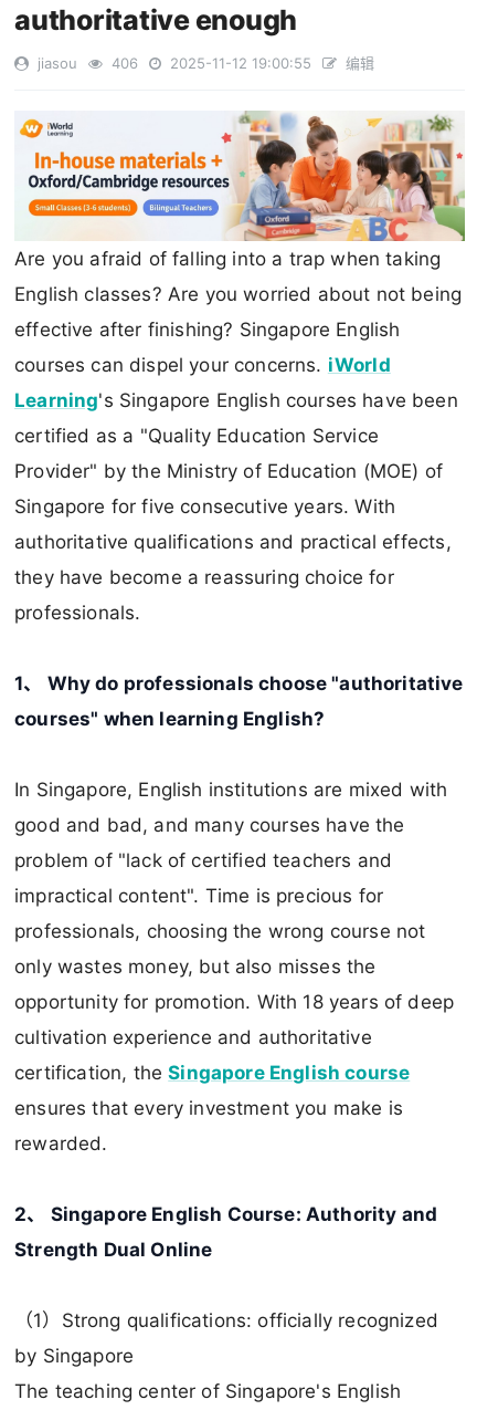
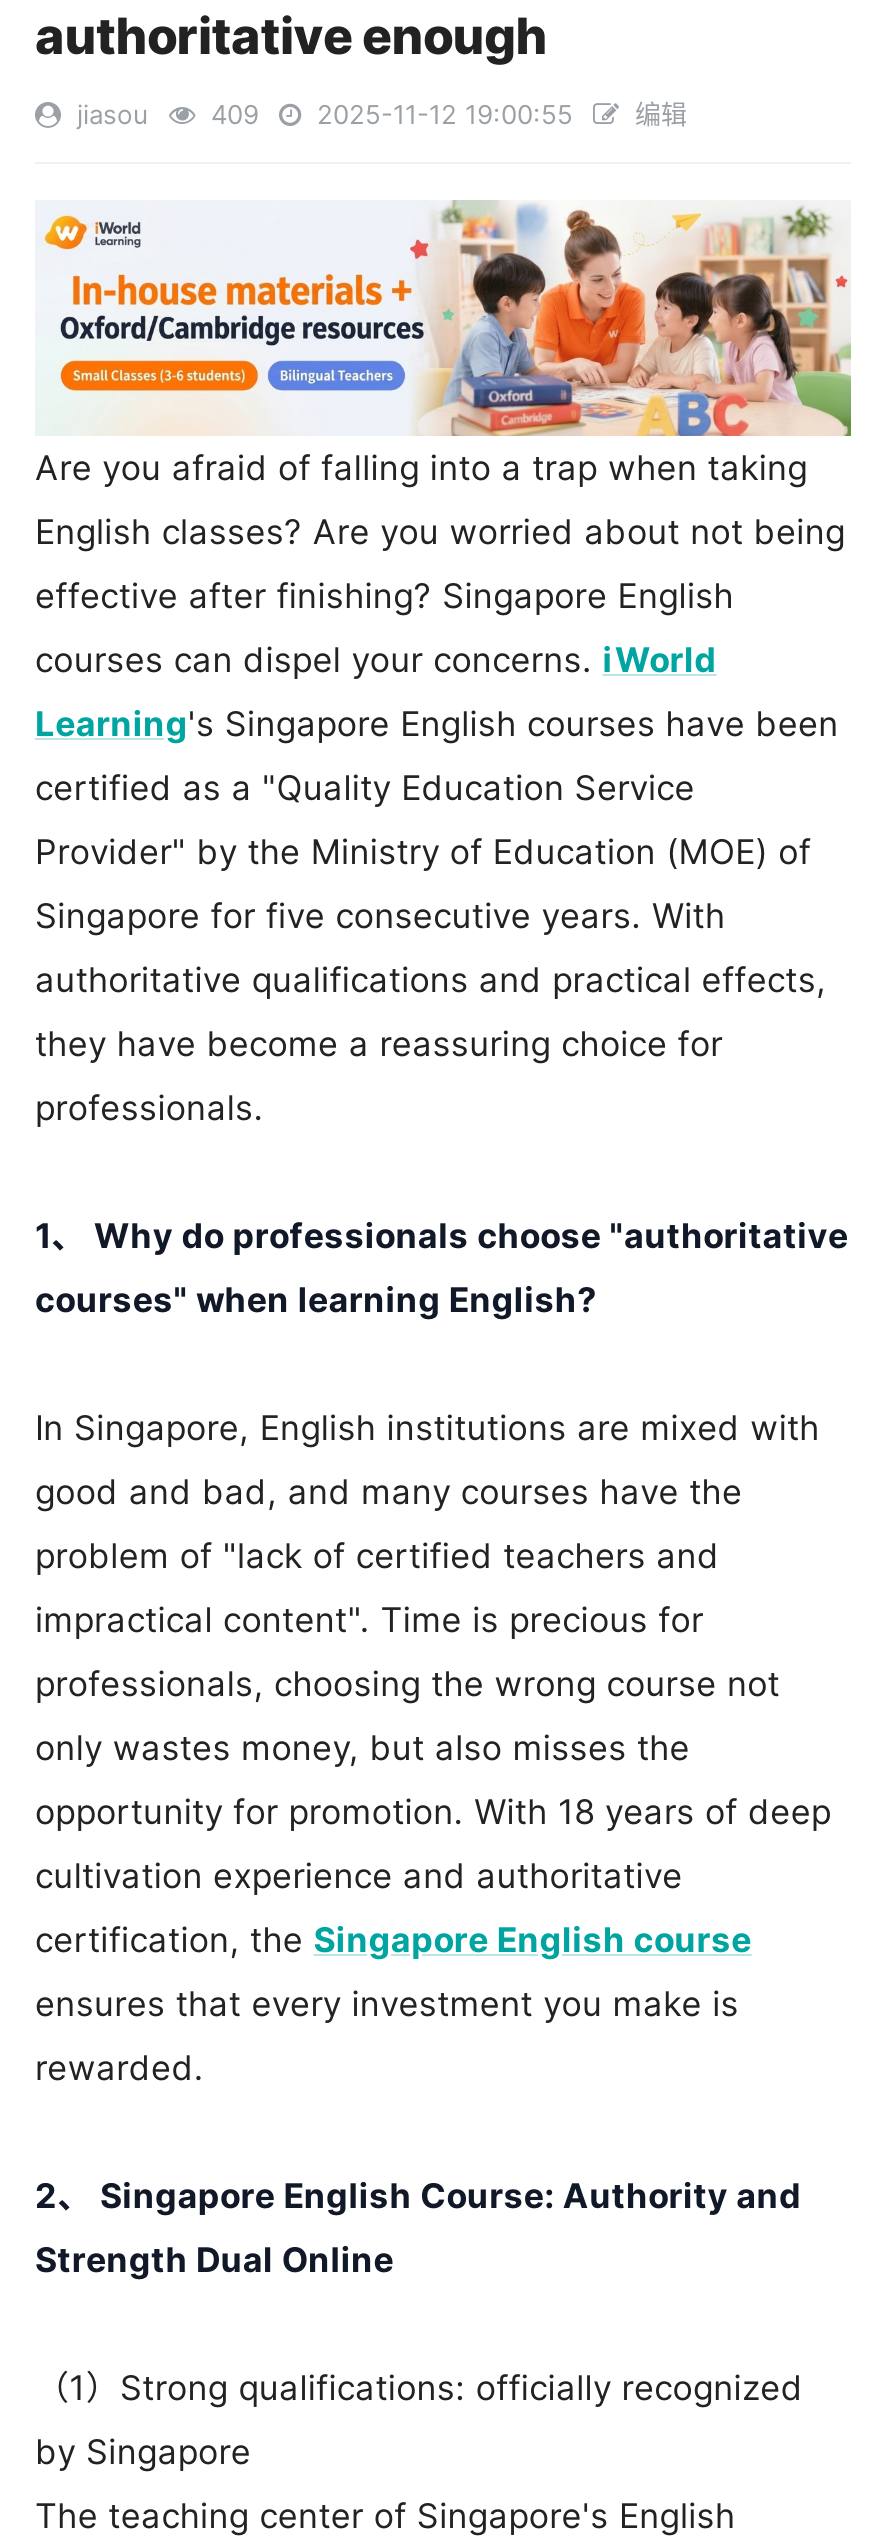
- jiasou 406 2025-11-12 19:00:55 编辑
+ jiasou 409 2025-11-12 19:00:55 编辑
